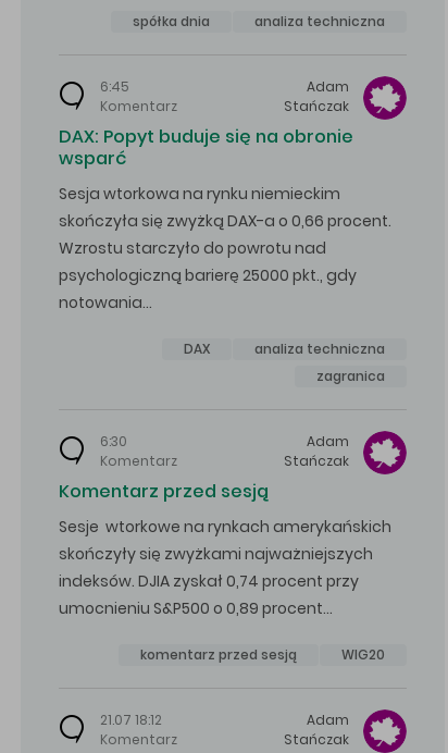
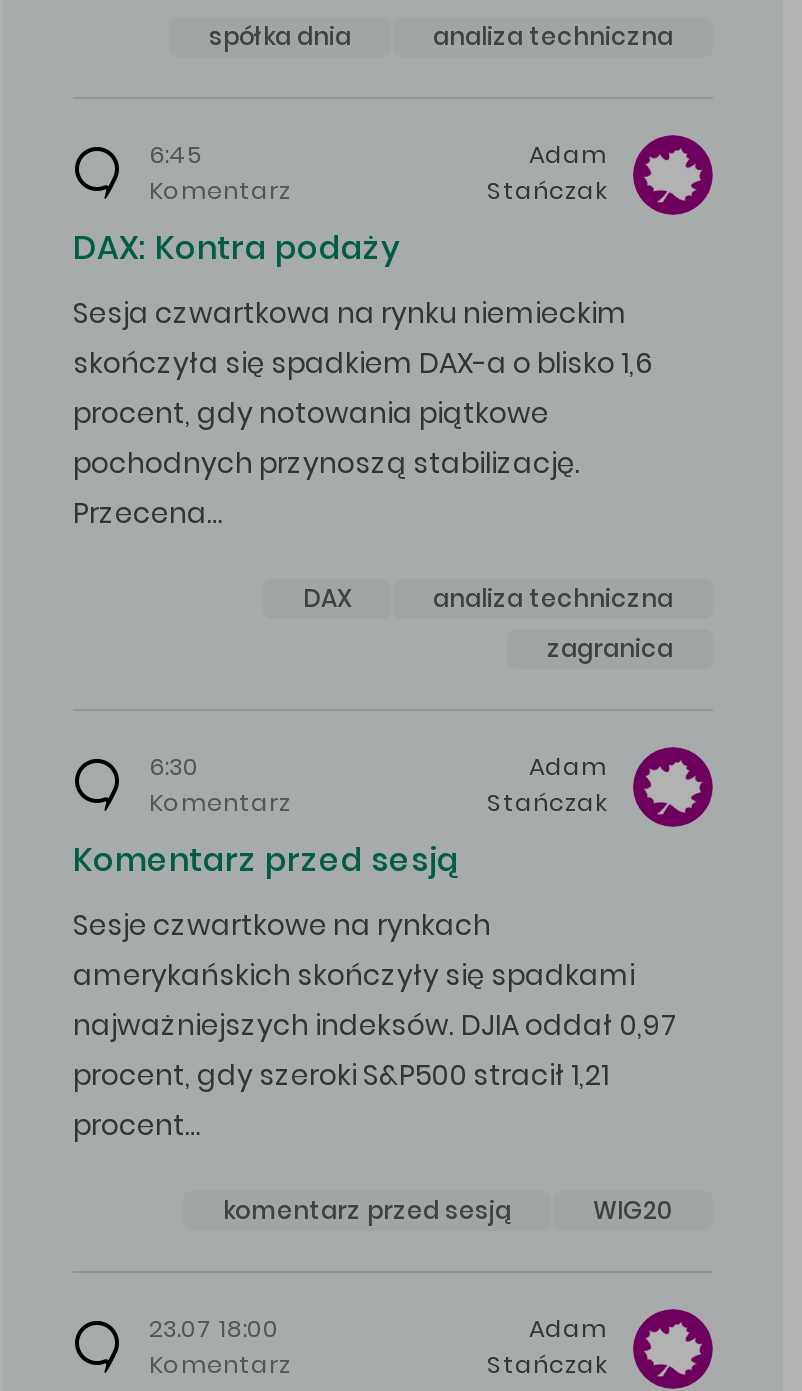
- DAX: Popyt buduje się na obronie
- wsparć
+ DAX: Kontra podaży

- Sesja wtorkowa na rynku niemieckim
- skończyła się zwyżką DAX-a o 0,66 procent.
- Wzrostu starczyło do powrotu nad
- psychologiczną barierę 25000 pkt., gdy
- notowania…
+ Sesja czwartkowa na rynku niemieckim
+ skończyła się spadkiem DAX-a o blisko 1,6
+ procent, gdy notowania piątkowe
+ pochodnych przynoszą stabilizację.
+ Przecena…

moved up: DAX | analiza techniczna | zagranica | 6:30 | Komentarz | Adam | Stańczak | Komentarz przed sesją

- Sesje wtorkowe na rynkach amerykańskich
- skończyły się zwyżkami najważniejszych
- indeksów. DJIA zyskał 0,74 procent przy
- umocnieniu S&P500 o 0,89 procent…
+ Sesje czwartkowe na rynkach
+ amerykańskich skończyły się spadkami
+ najważniejszych indeksów. DJIA oddał 0,97
+ procent, gdy szeroki S&P500 stracił 1,21
+ procent…

- 21.07 18:12
+ 23.07 18:00
